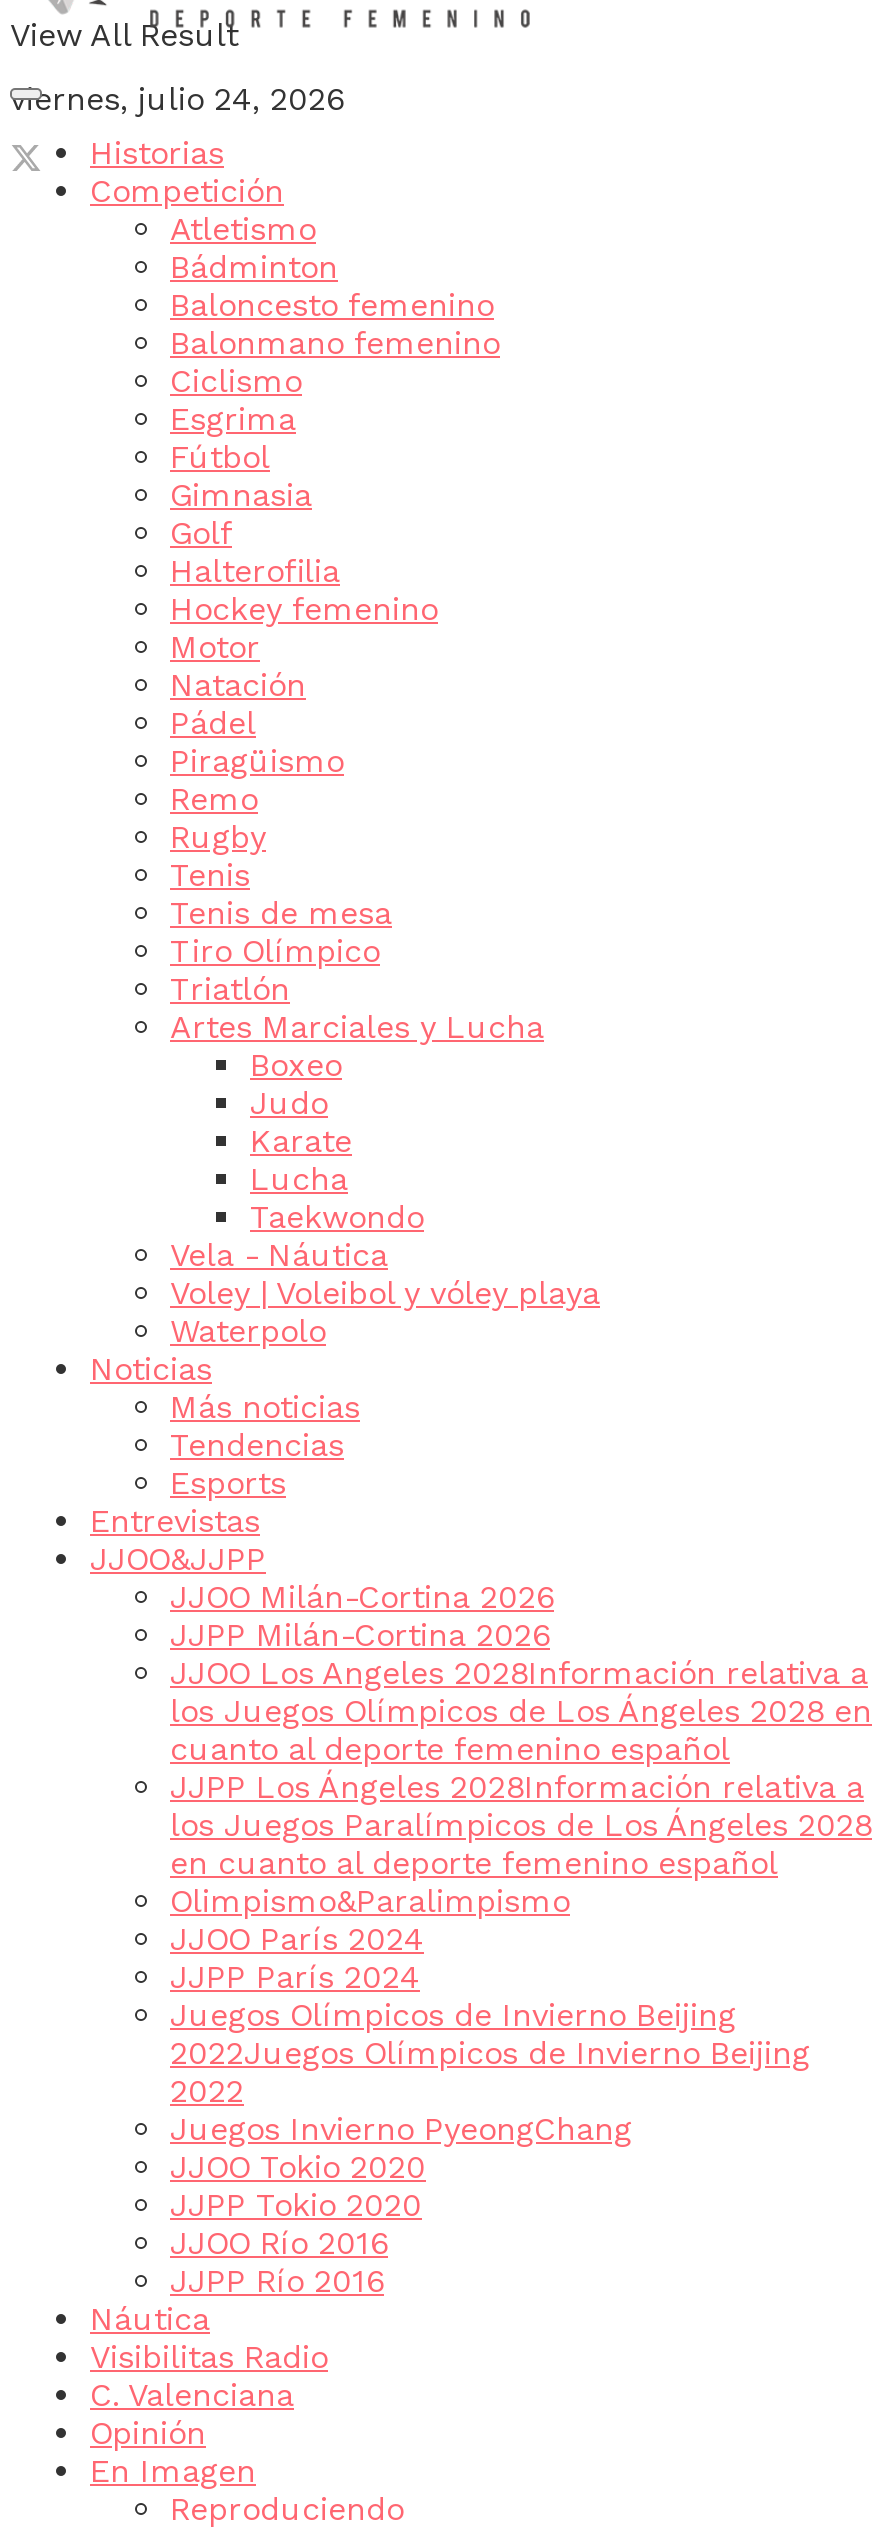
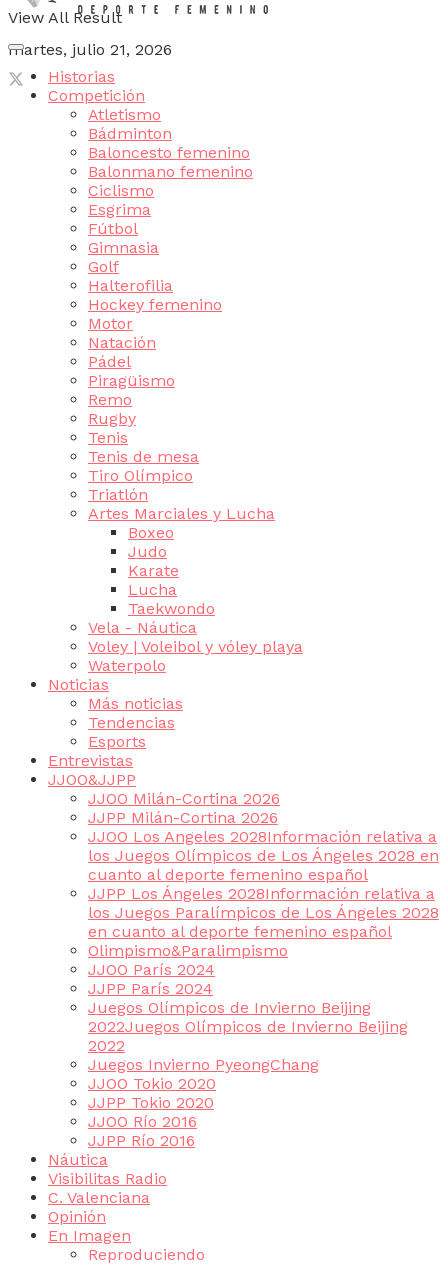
- viernes, julio 24, 2026
+ martes, julio 21, 2026
